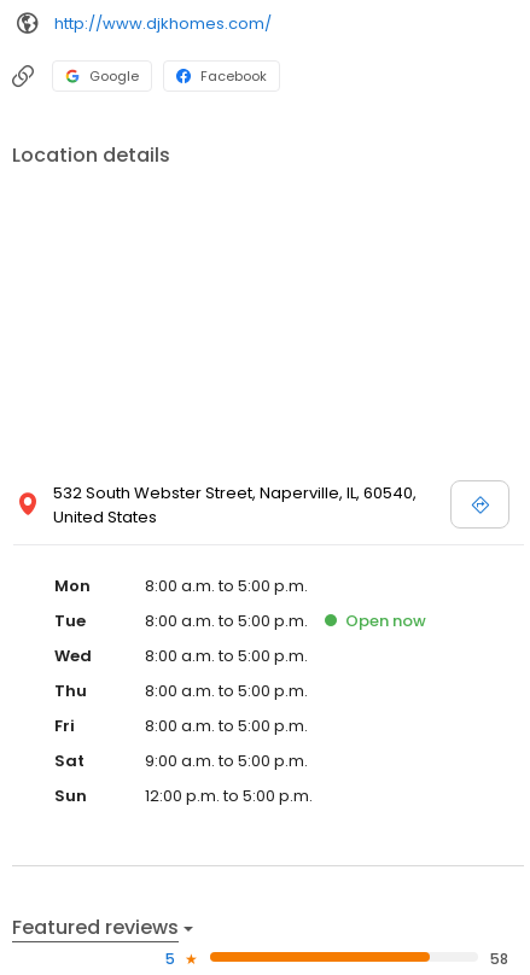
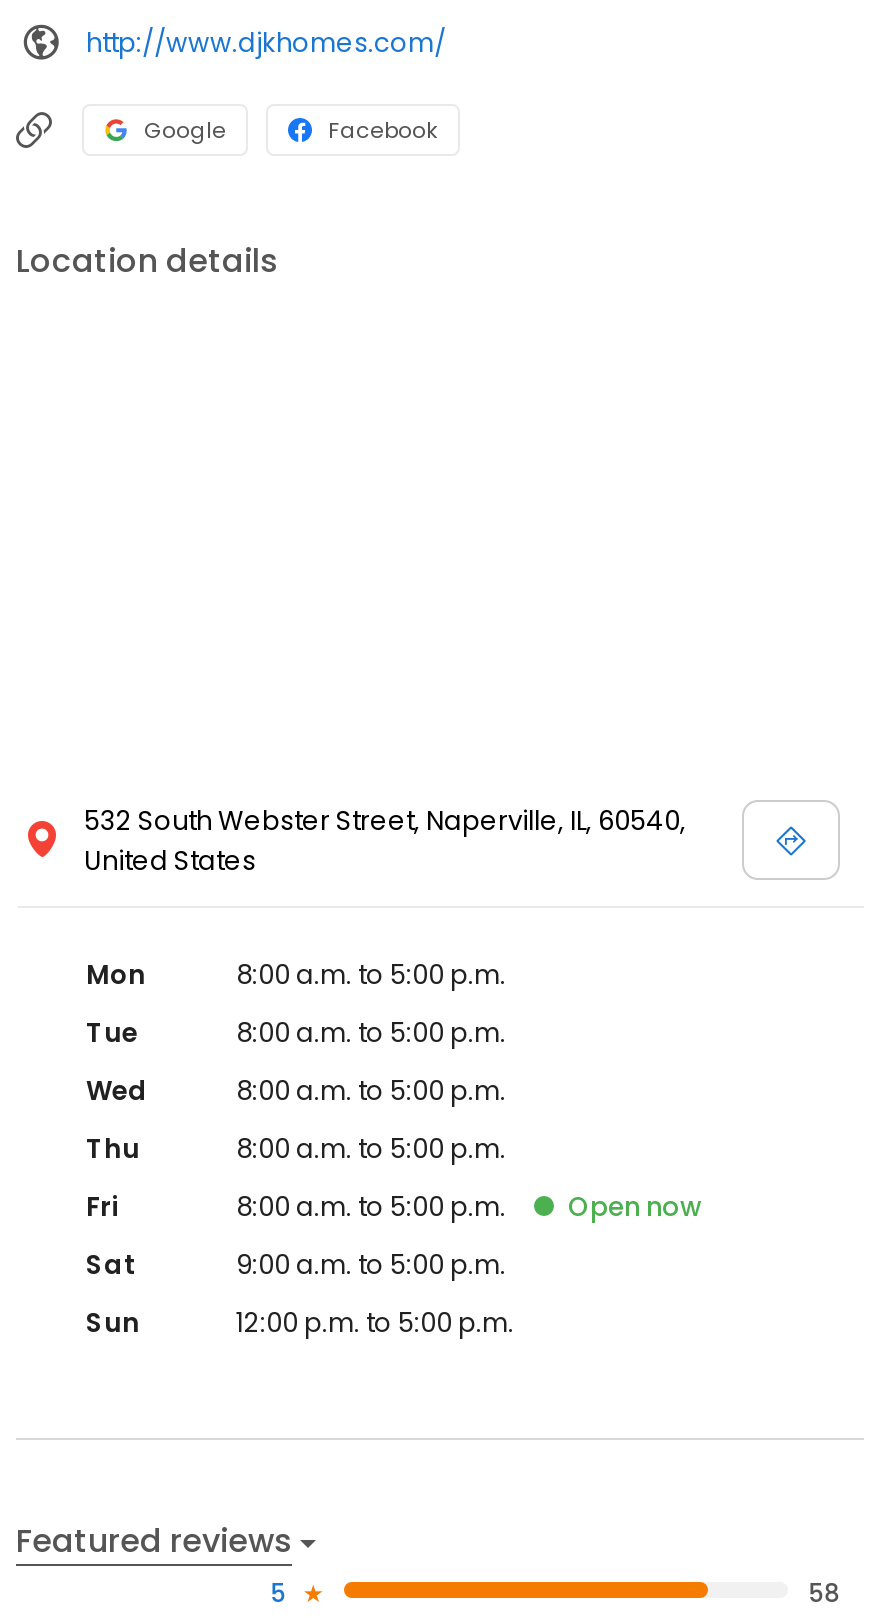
moved down: Open now
